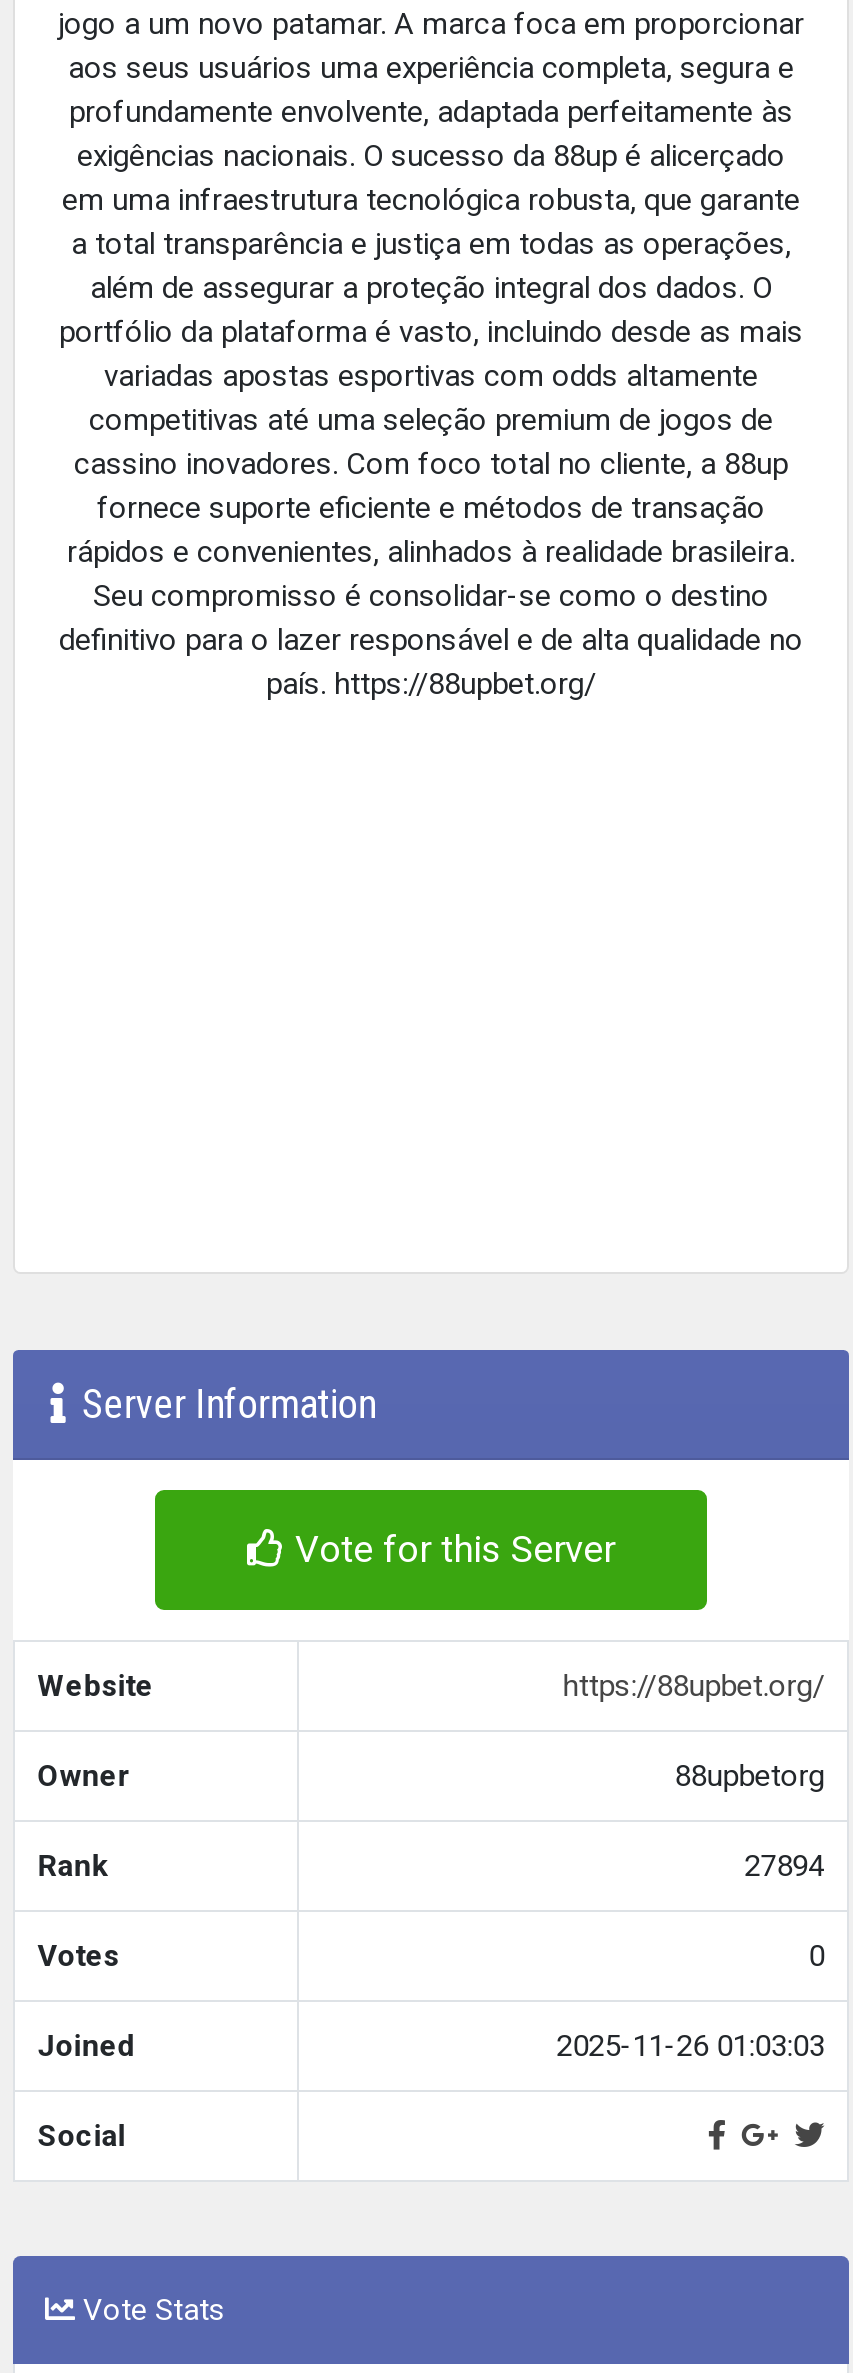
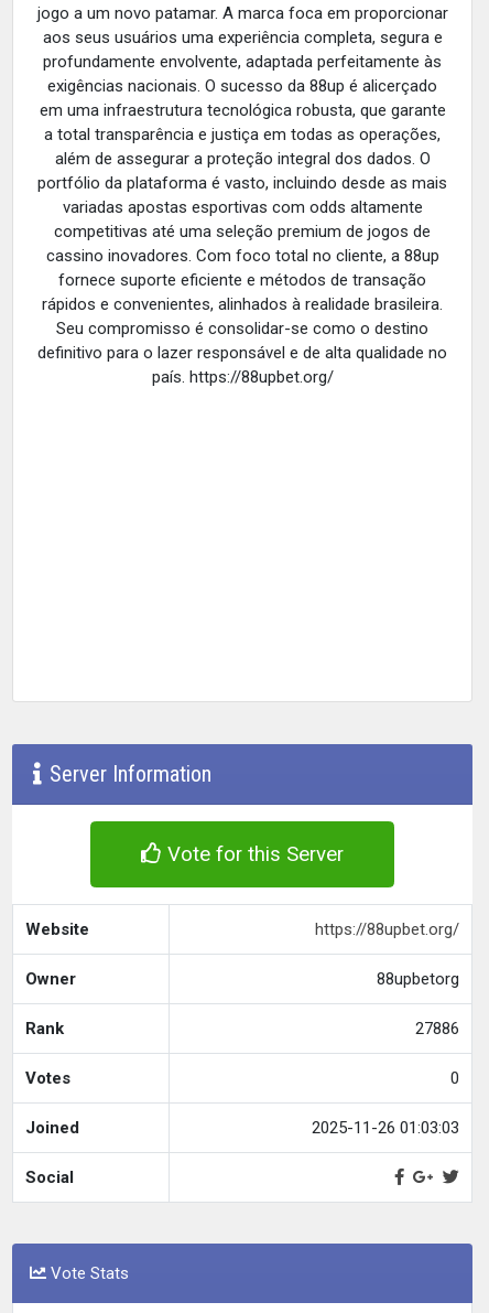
- 27894
+ 27886
